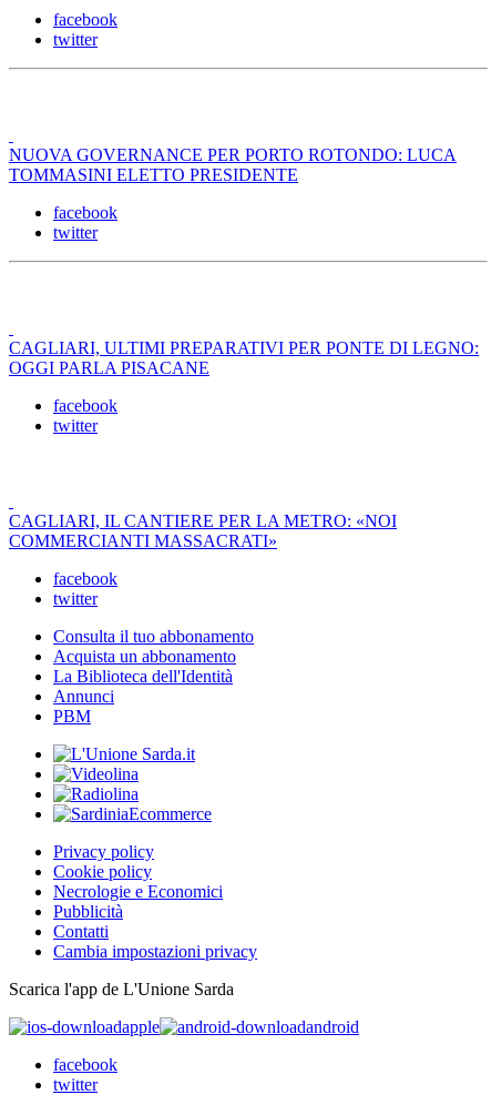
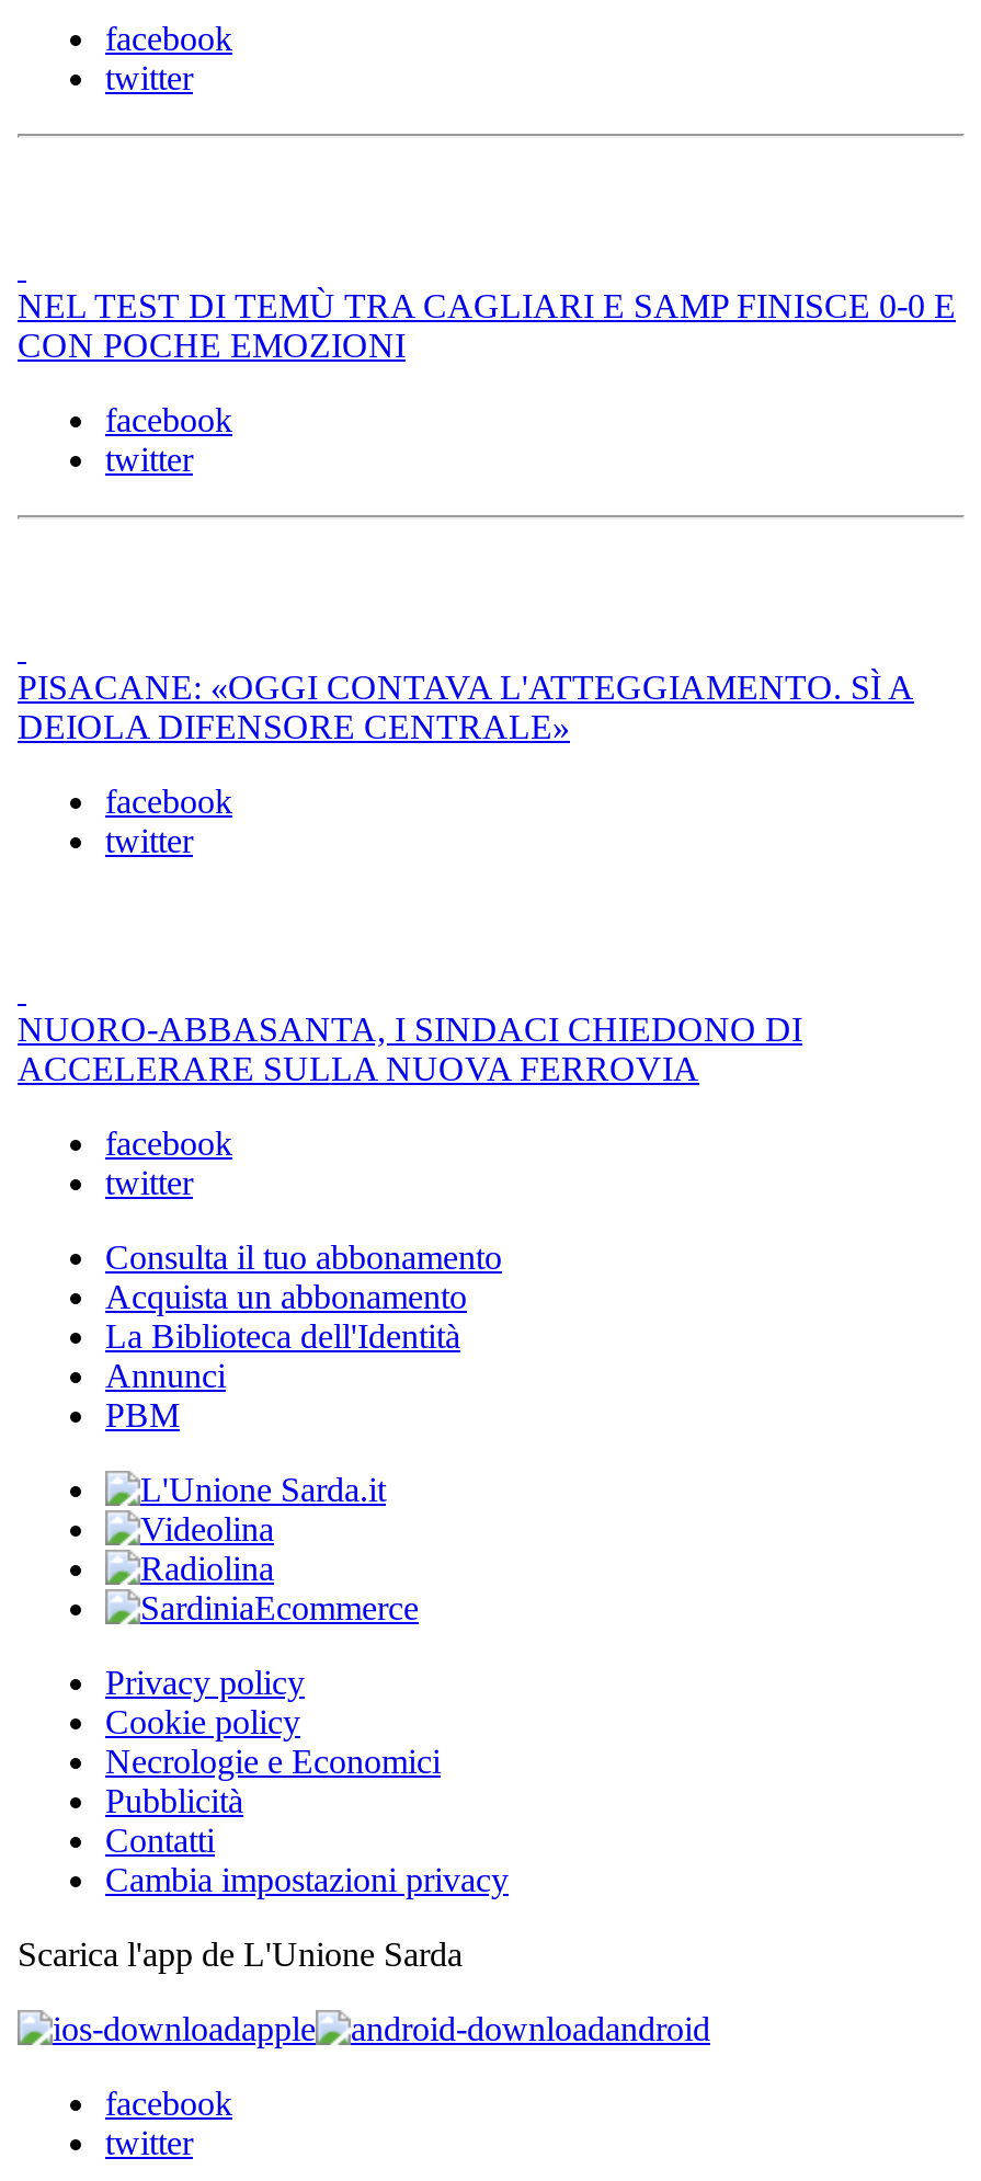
- NUOVA GOVERNANCE PER PORTO ROTONDO: LUCA
- TOMMASINI ELETTO PRESIDENTE
+ NEL TEST DI TEMÙ TRA CAGLIARI E SAMP FINISCE 0-0 E
+ CON POCHE EMOZIONI

- CAGLIARI, ULTIMI PREPARATIVI PER PONTE DI LEGNO:
- OGGI PARLA PISACANE
+ PISACANE: «OGGI CONTAVA L'ATTEGGIAMENTO. SÌ A
+ DEIOLA DIFENSORE CENTRALE»

- CAGLIARI, IL CANTIERE PER LA METRO: «NOI
- COMMERCIANTI MASSACRATI»
+ NUORO-ABBASANTA, I SINDACI CHIEDONO DI
+ ACCELERARE SULLA NUOVA FERROVIA
